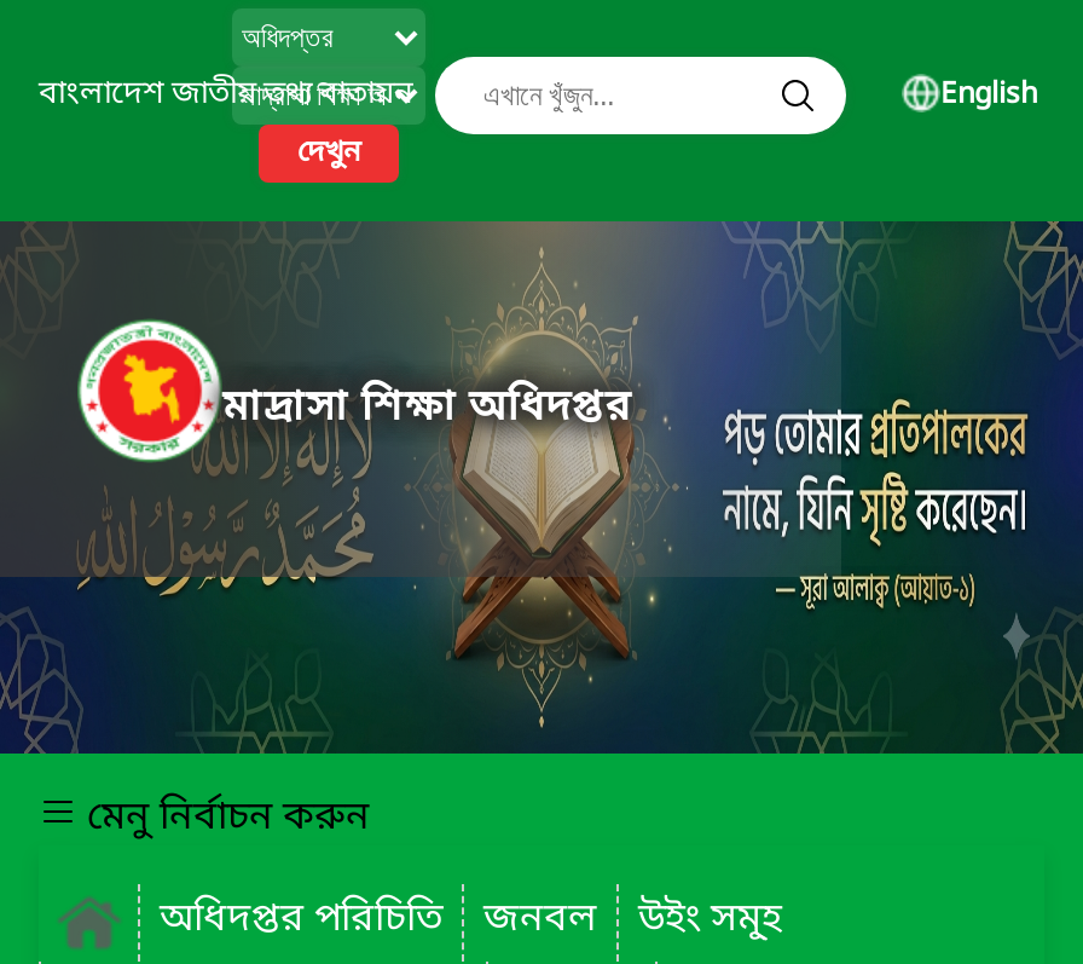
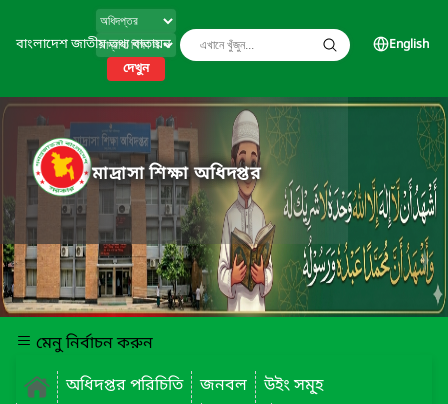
- [image]
+ [image]
